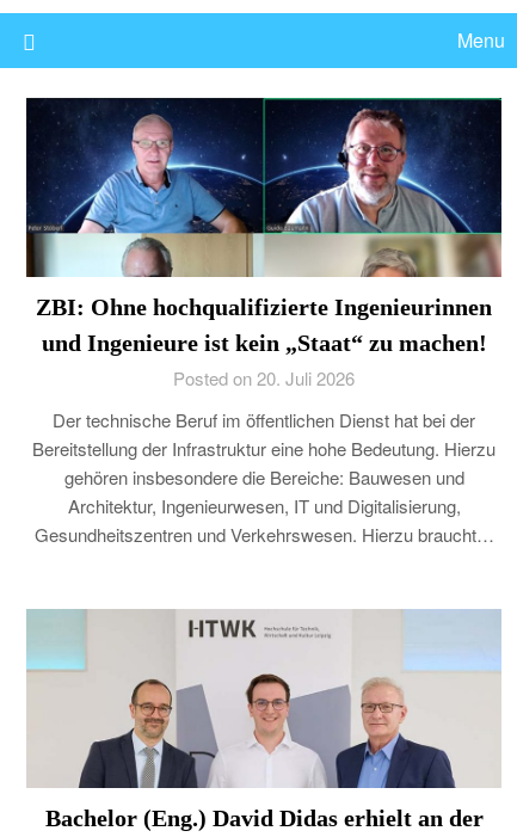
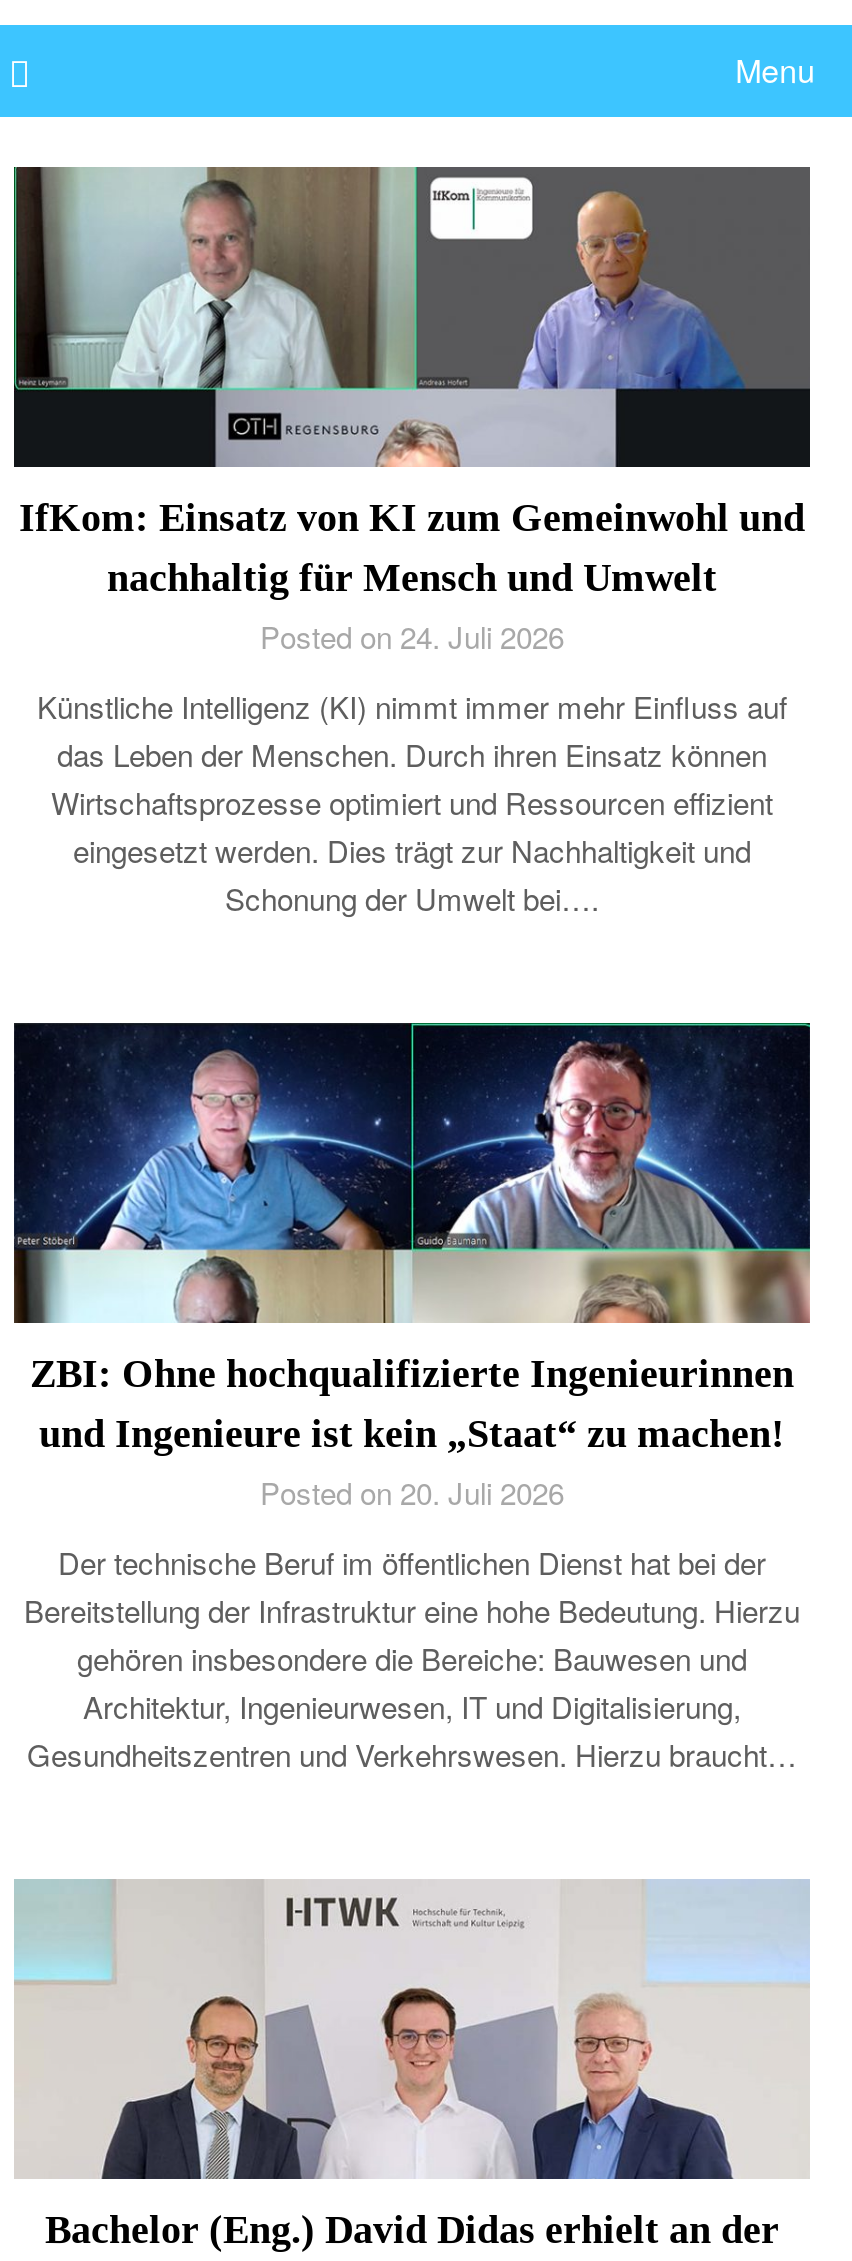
+ [image]
+ IfKom: Einsatz von KI zum Gemeinwohl und
+ nachhaltig für Mensch und Umwelt
+ Posted on 24. Juli 2026
+ Künstliche Intelligenz (KI) nimmt immer mehr Einfluss auf
+ das Leben der Menschen. Durch ihren Einsatz können
+ Wirtschaftsprozesse optimiert und Ressourcen effizient
+ eingesetzt werden. Dies trägt zur Nachhaltigkeit und
+ Schonung der Umwelt bei….
